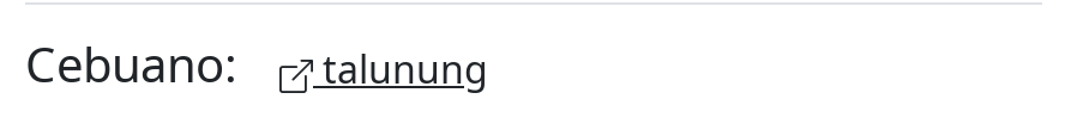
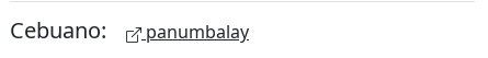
- talunung
+ panumbalay
